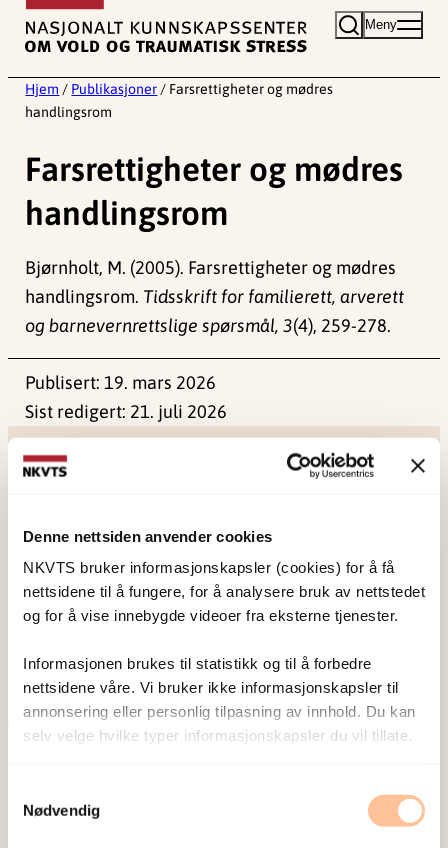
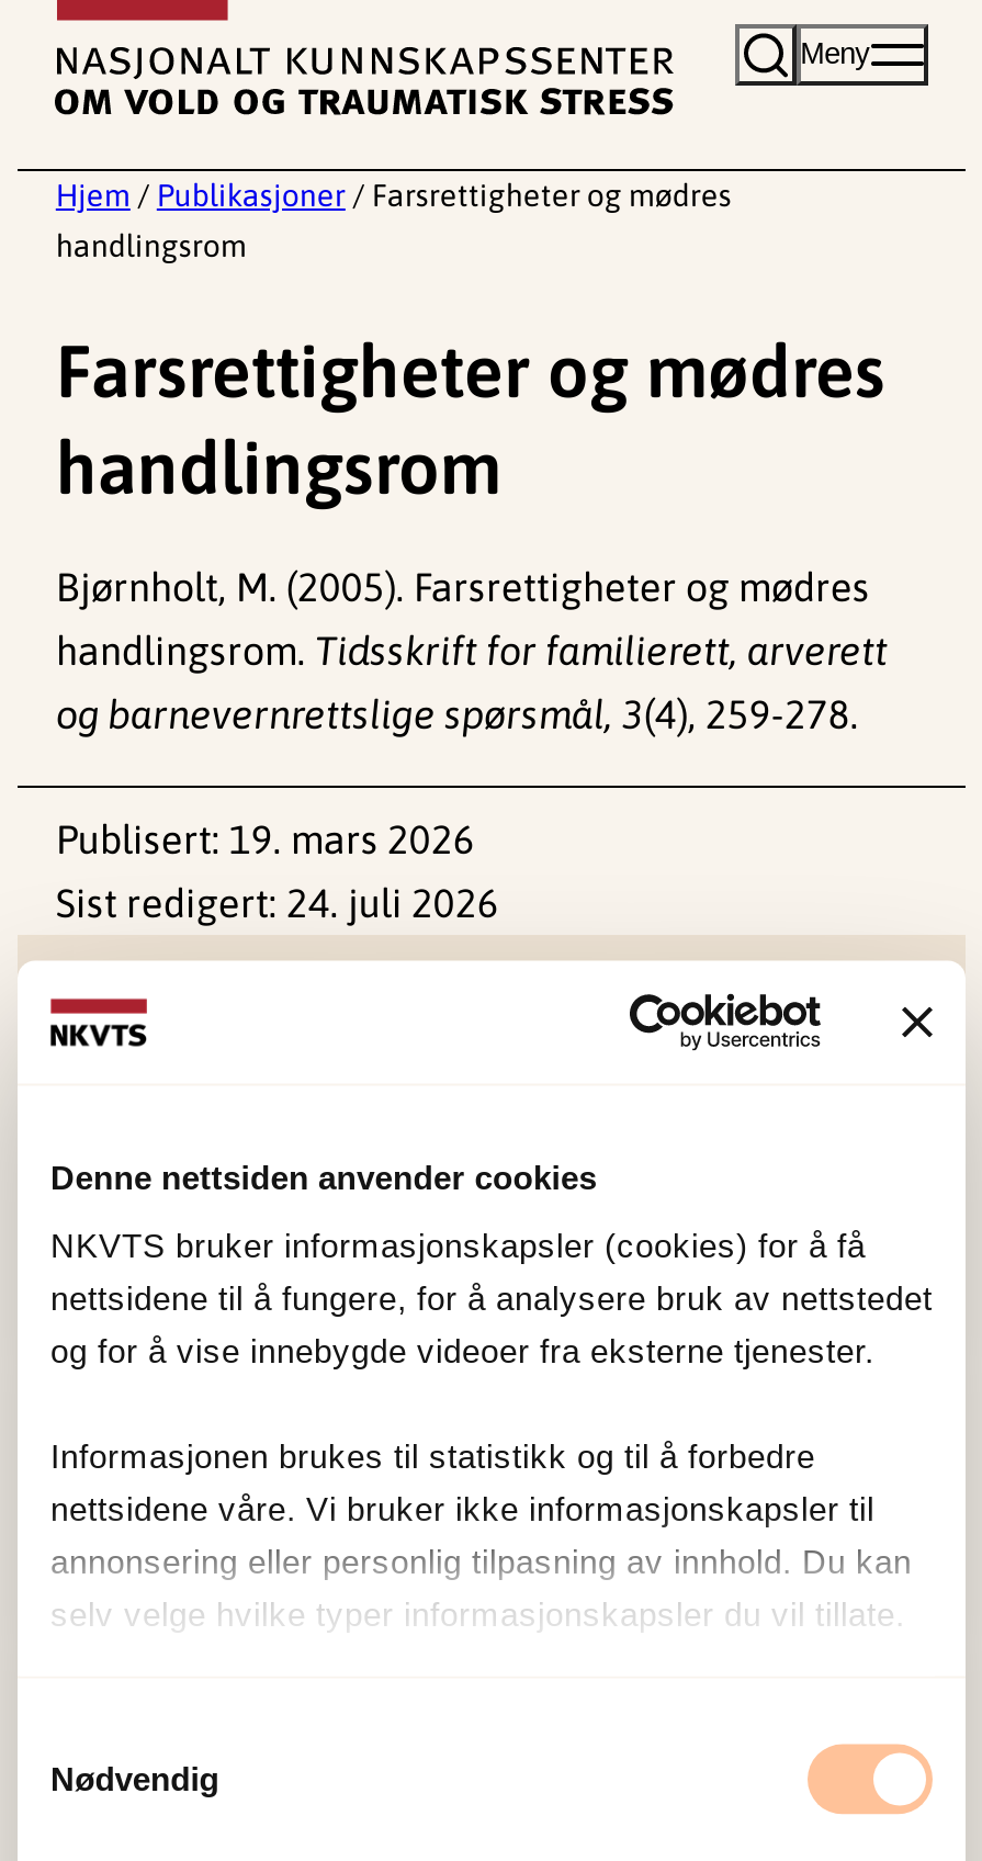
- Sist redigert: 21. juli 2026
+ Sist redigert: 24. juli 2026
